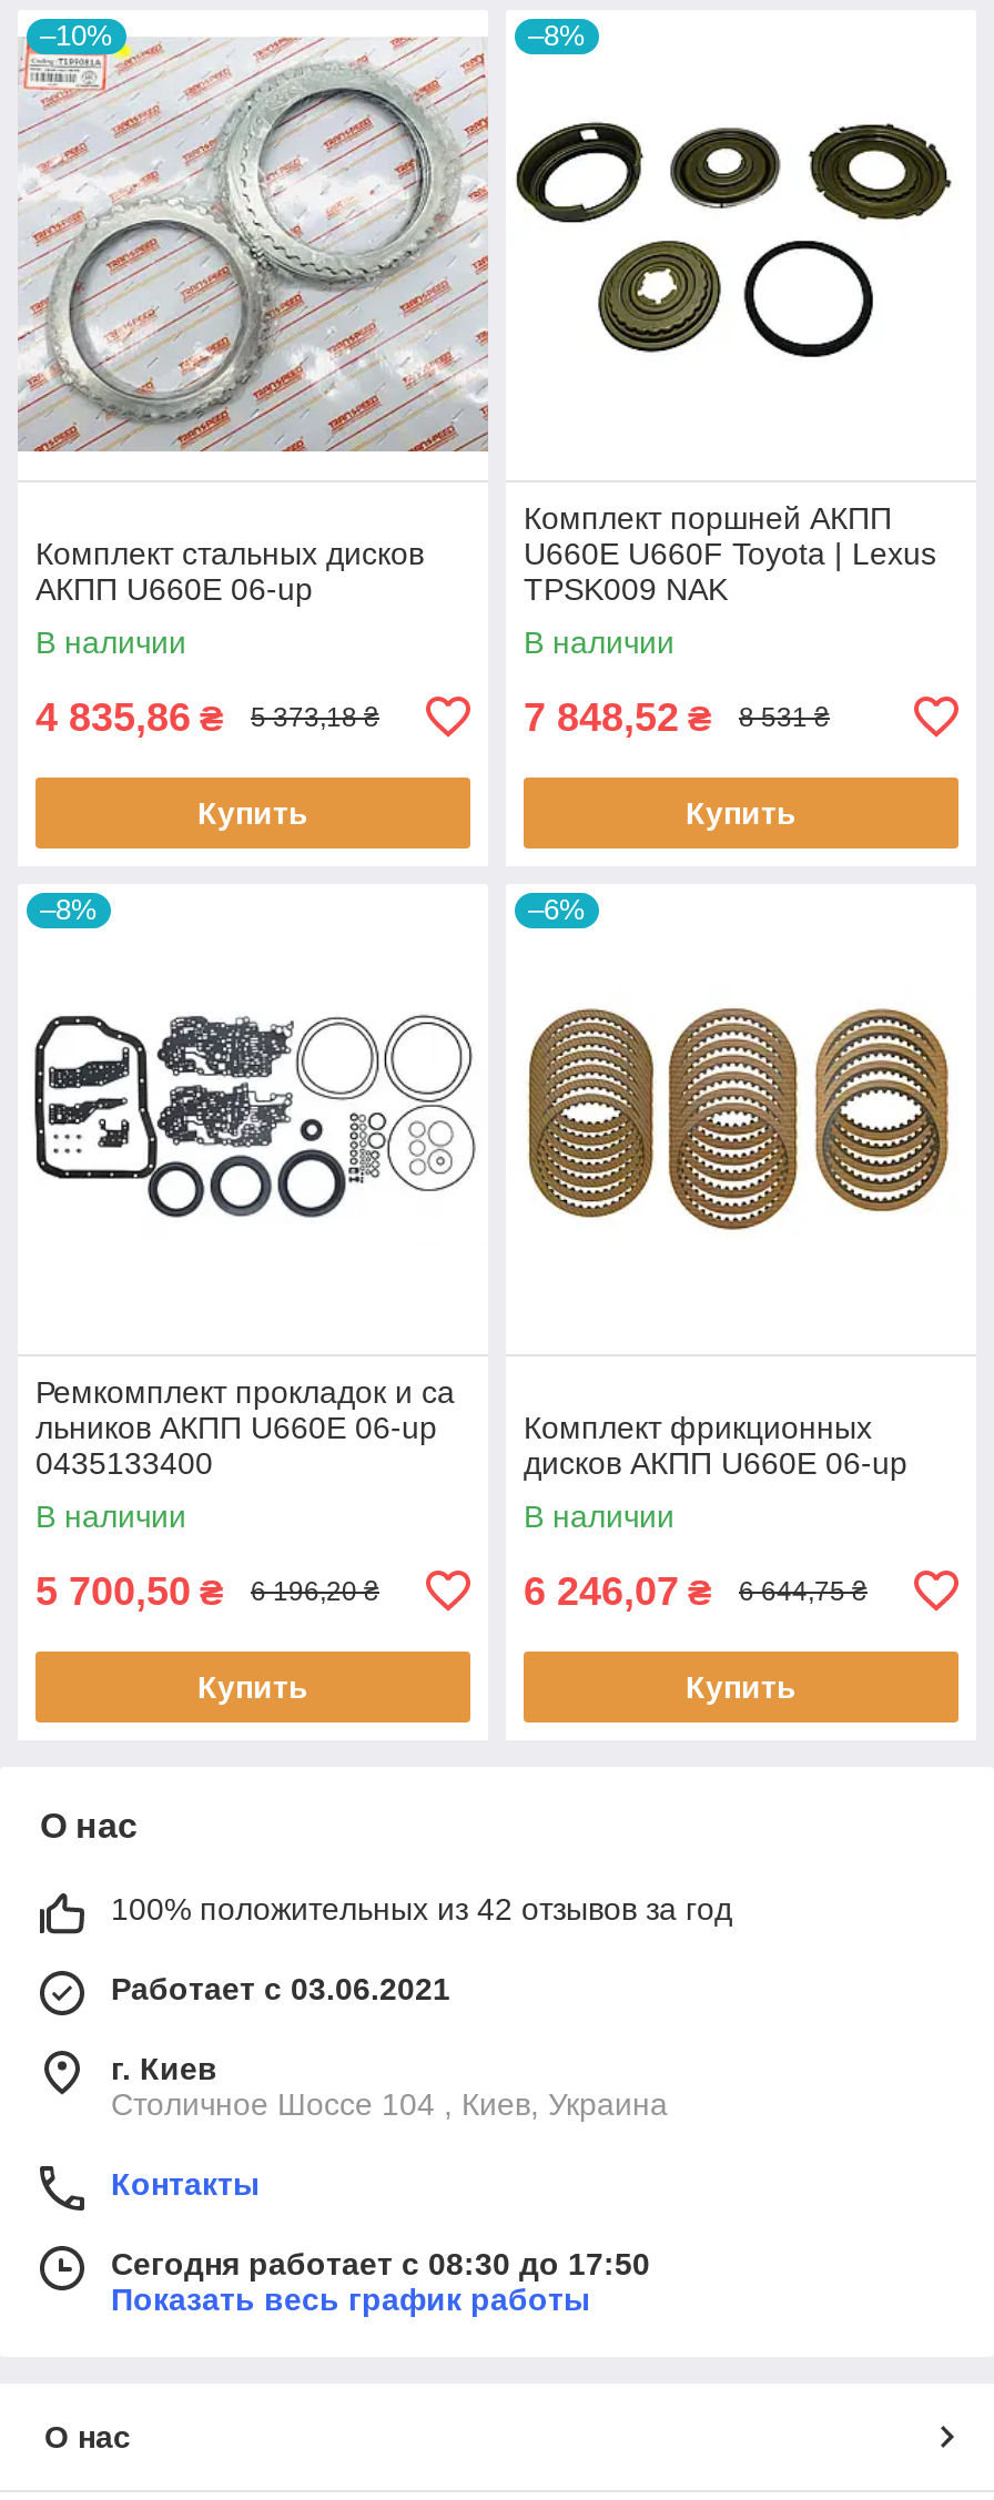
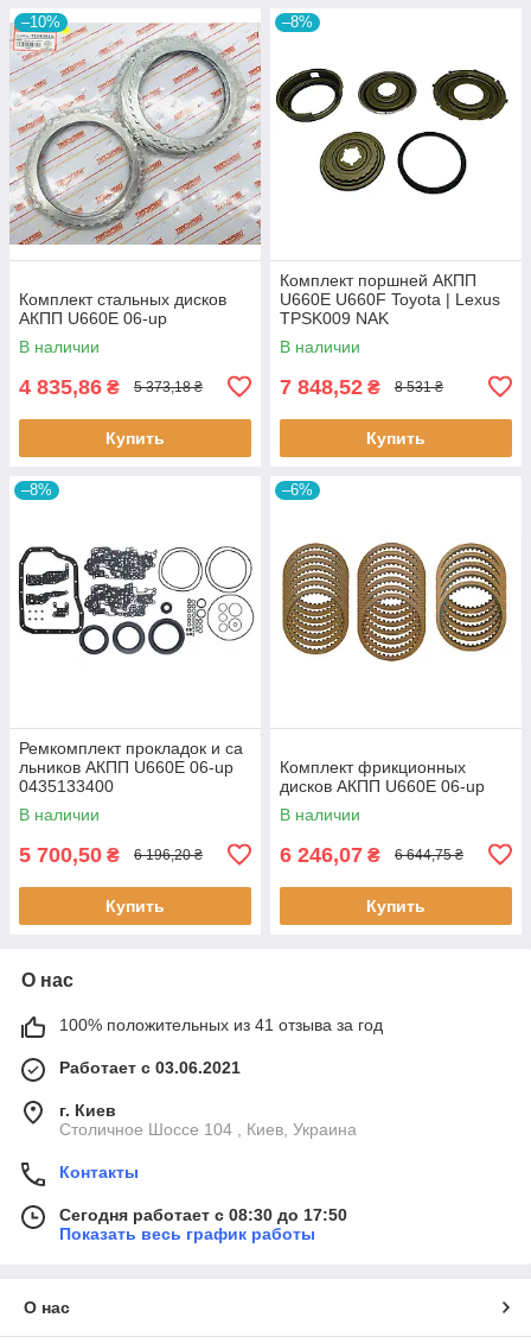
- 100% положительных из 42 отзывов за год
+ 100% положительных из 41 отзыва за год
